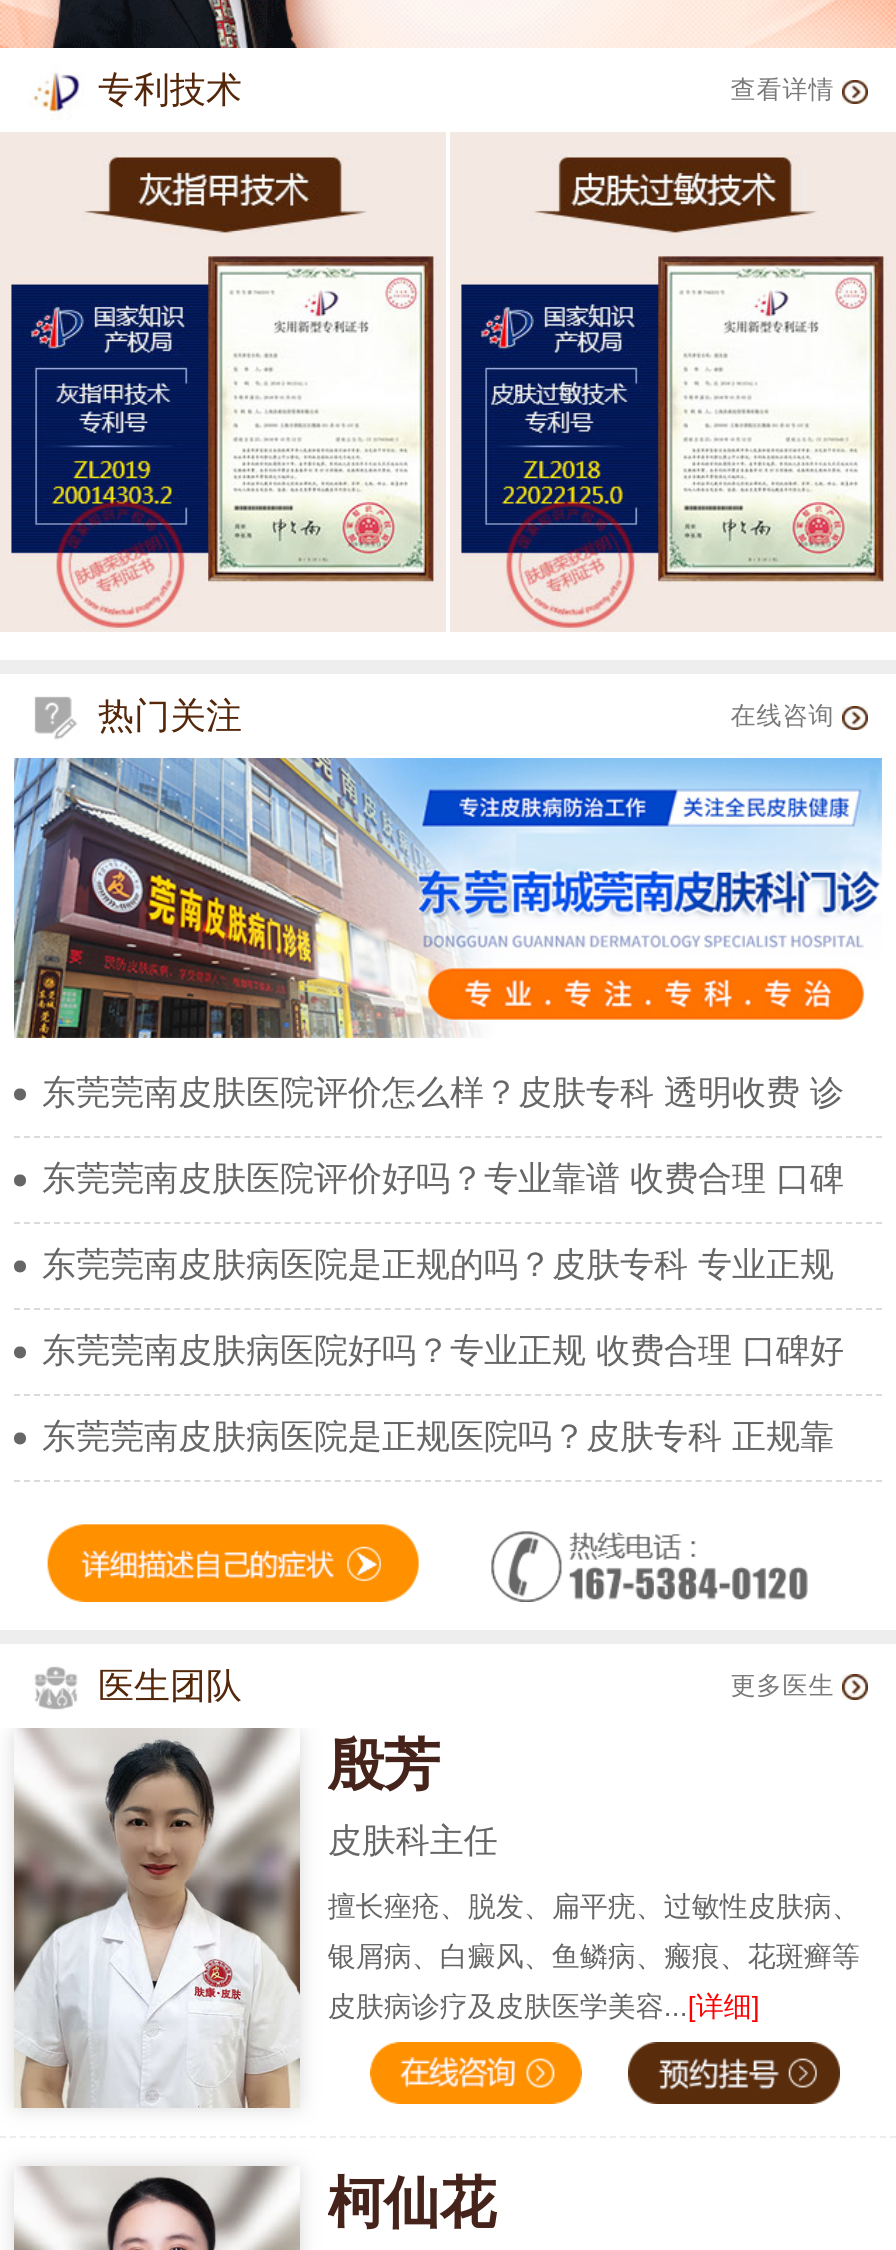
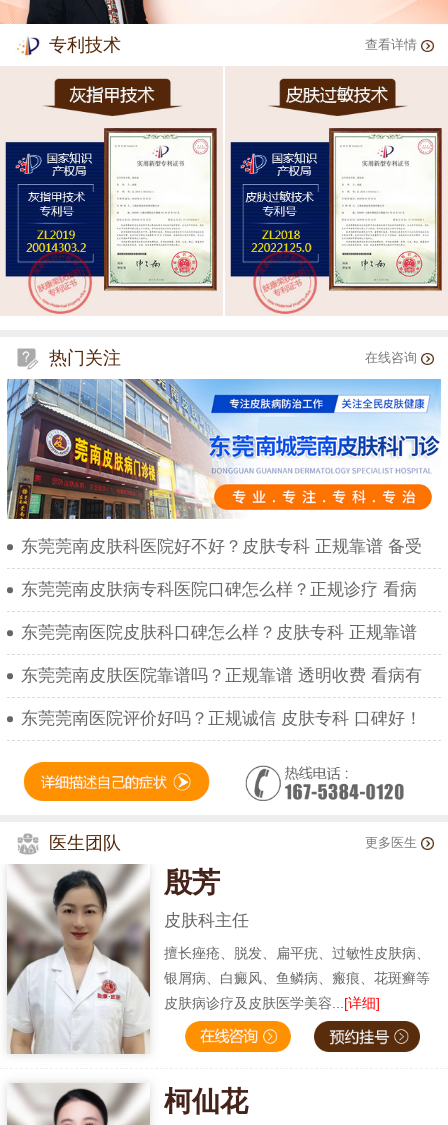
- 东莞莞南皮肤医院评价怎么样？皮肤专科 透明收费 诊
+ 东莞莞南皮肤科医院好不好？皮肤专科 正规靠谱 备受

- 东莞莞南皮肤医院评价好吗？专业靠谱 收费合理 口碑
+ 东莞莞南皮肤病专科医院口碑怎么样？正规诊疗 看病

- 东莞莞南皮肤病医院是正规的吗？皮肤专科 专业正规
+ 东莞莞南医院皮肤科口碑怎么样？皮肤专科 正规靠谱

- 东莞莞南皮肤病医院好吗？专业正规 收费合理 口碑好
+ 东莞莞南皮肤医院靠谱吗？正规靠谱 透明收费 看病有

- 东莞莞南皮肤病医院是正规医院吗？皮肤专科 正规靠
+ 东莞莞南医院评价好吗？正规诚信 皮肤专科 口碑好！
